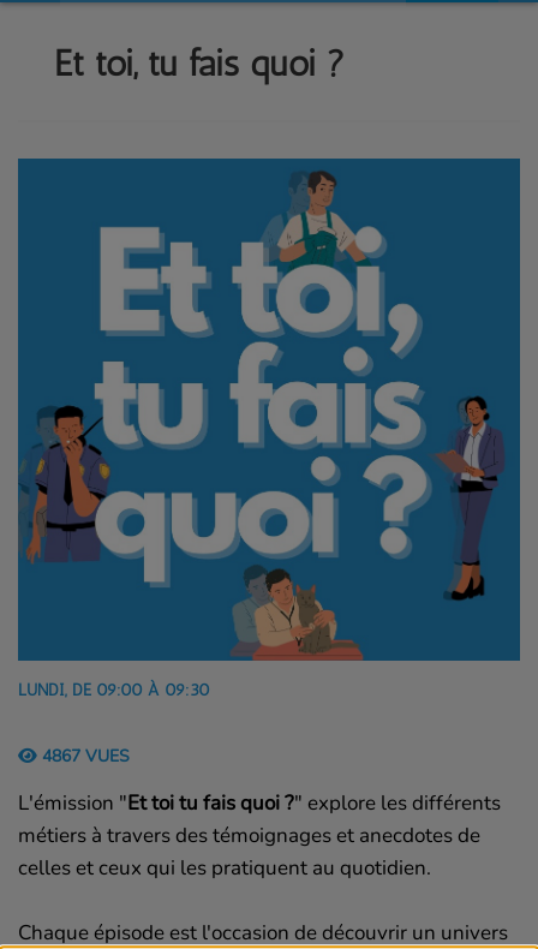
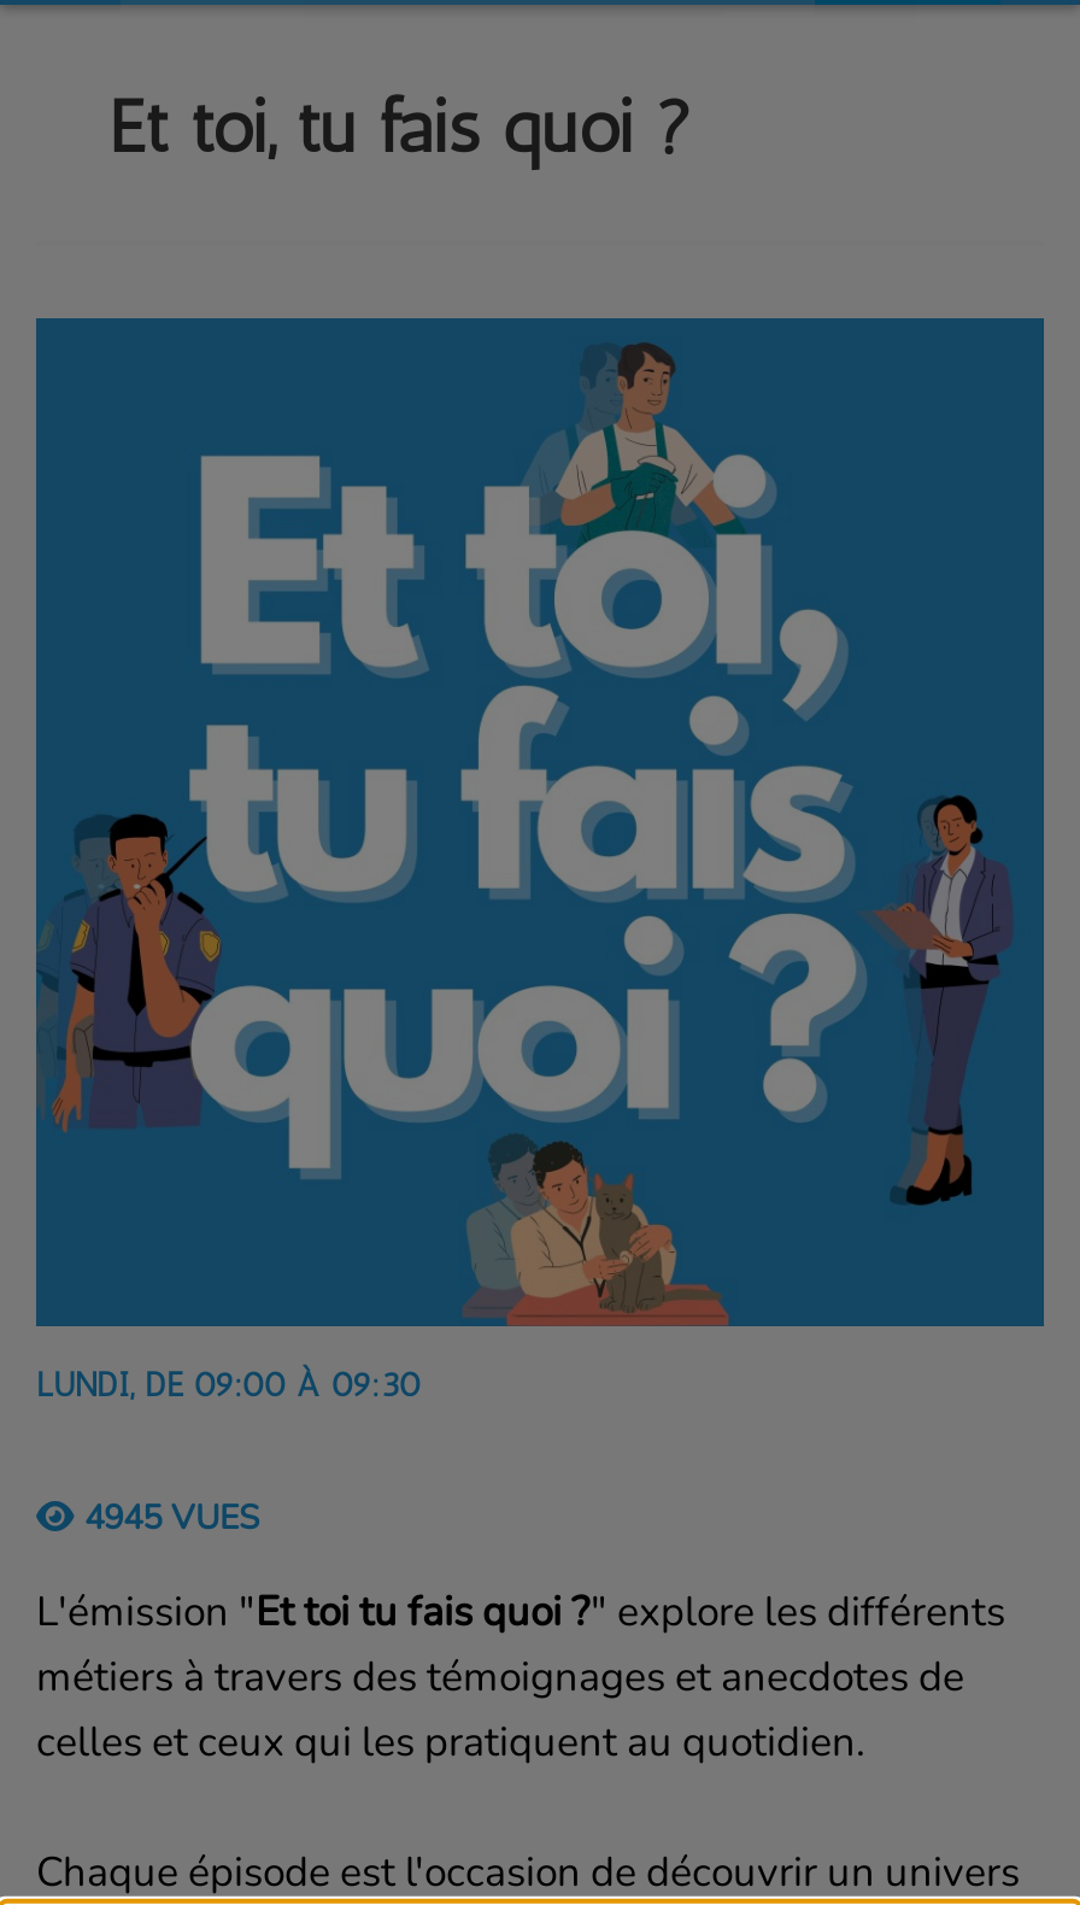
- 4867 VUES
+ 4945 VUES
